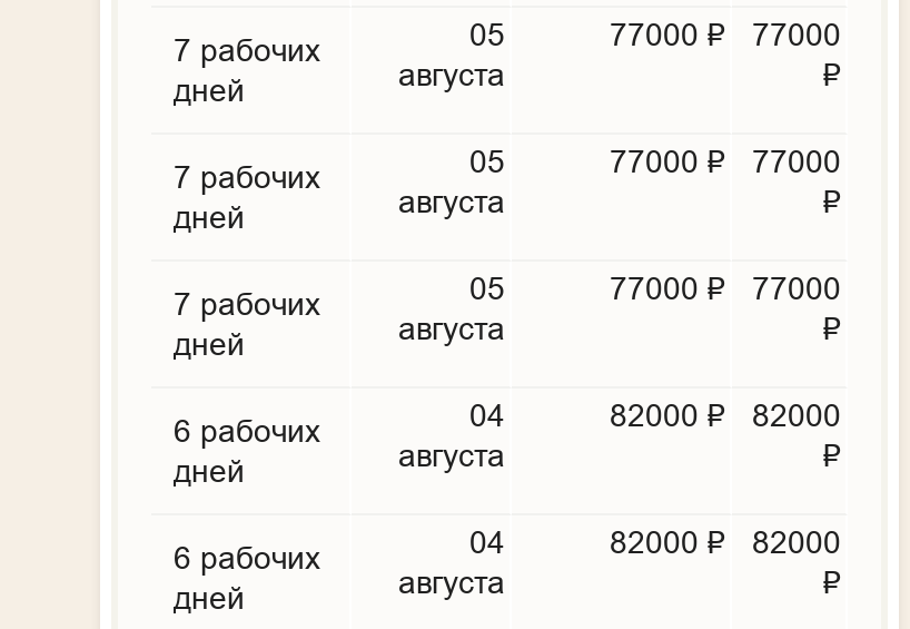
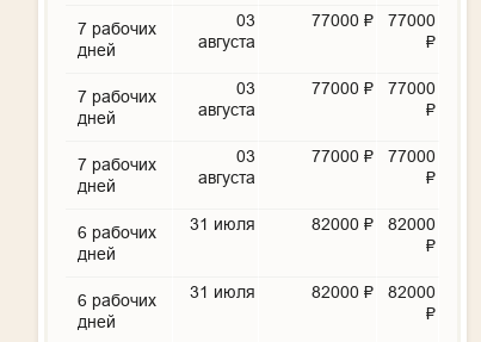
- 05
+ 03

- 05
+ 03

- 05
+ 03

- 04
- августа
+ 31 июля

- 04
- августа
+ 31 июля
